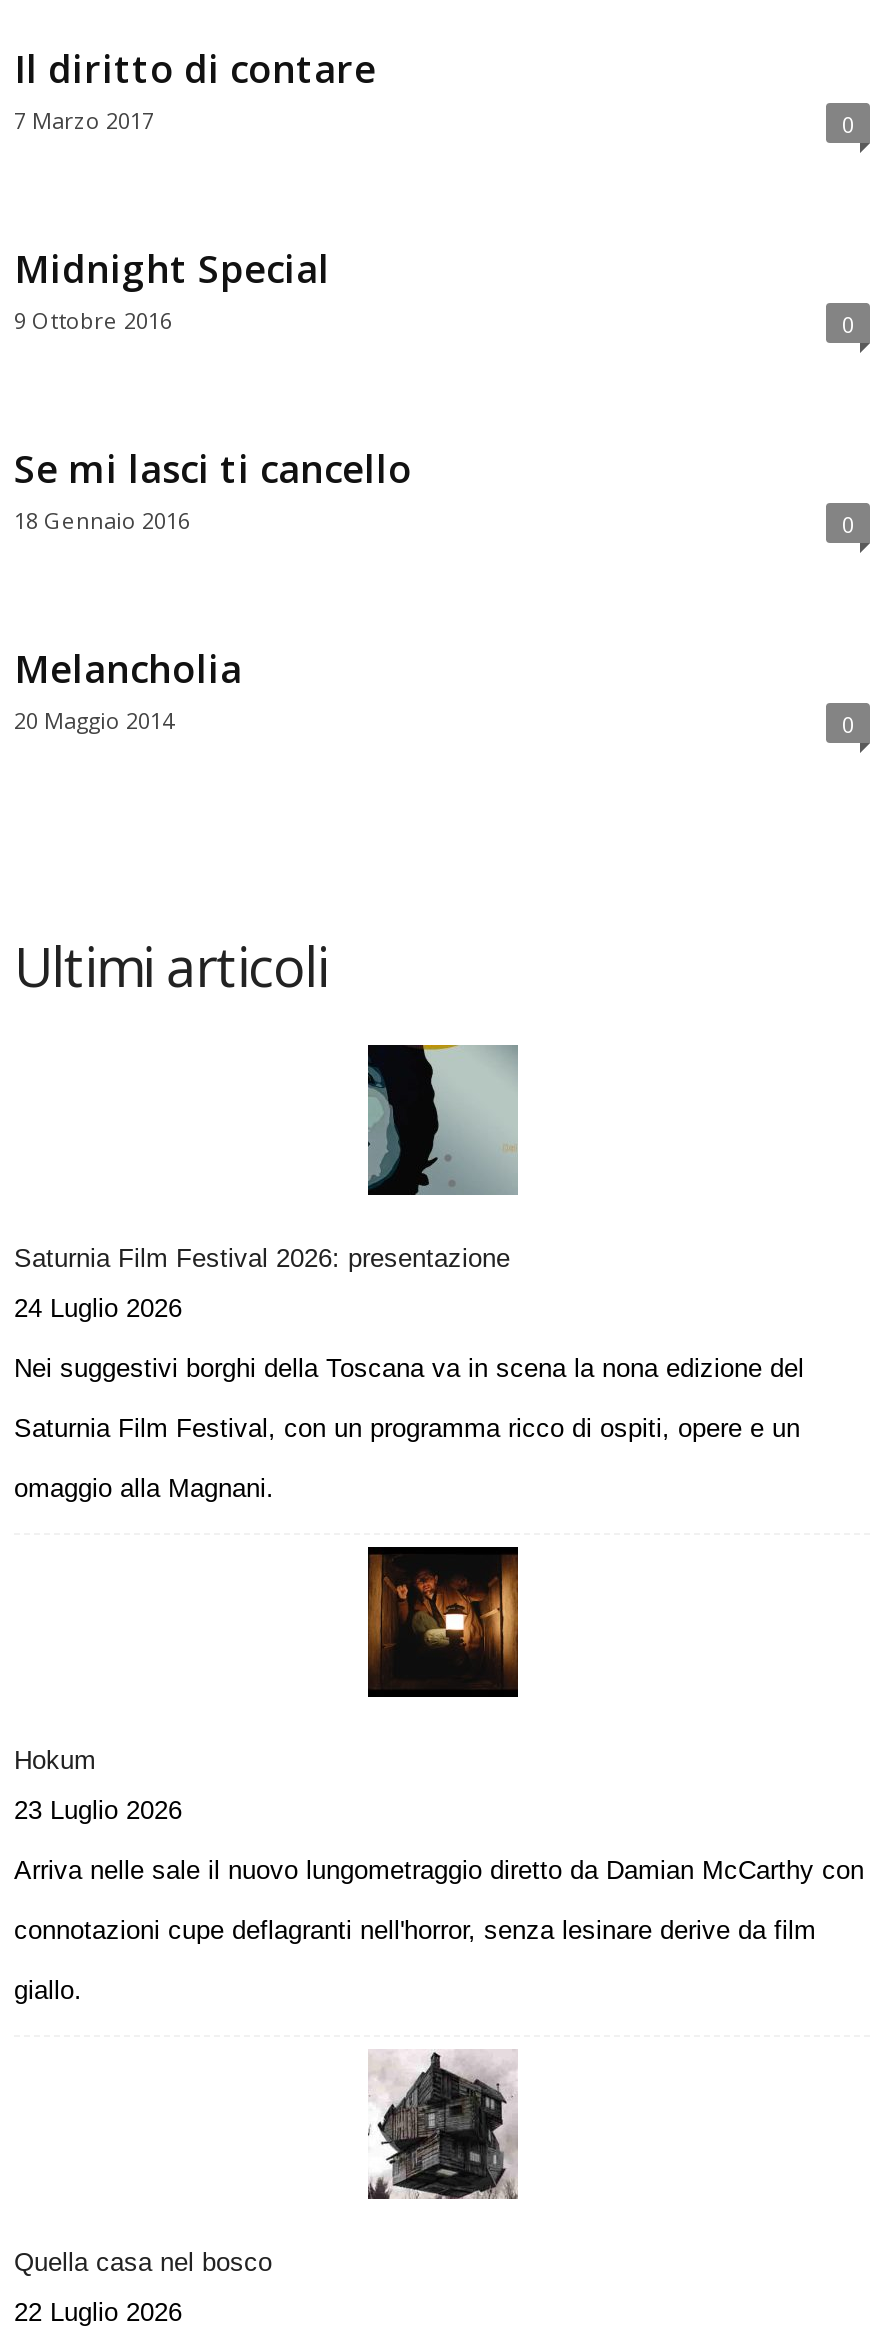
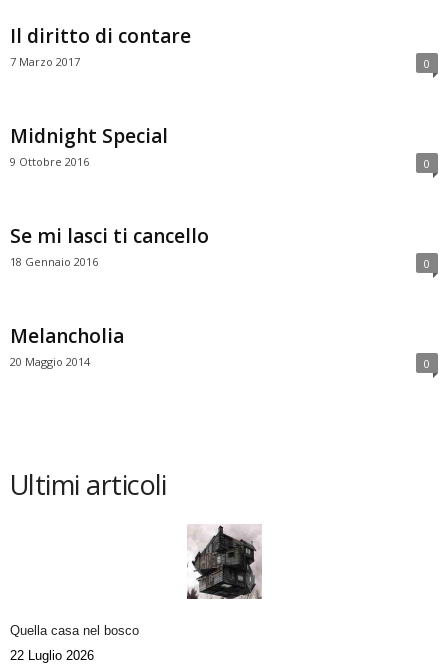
- [image]
- Saturnia Film Festival 2026: presentazione
- 24 Luglio 2026
- Nei suggestivi borghi della Toscana va in scena la nona edizione del
- Saturnia Film Festival, con un programma ricco di ospiti, opere e un
- omaggio alla Magnani.

- [image]
- Hokum
- 23 Luglio 2026
- Arriva nelle sale il nuovo lungometraggio diretto da Damian McCarthy con
- connotazioni cupe deflagranti nell'horror, senza lesinare derive da film
- giallo.
